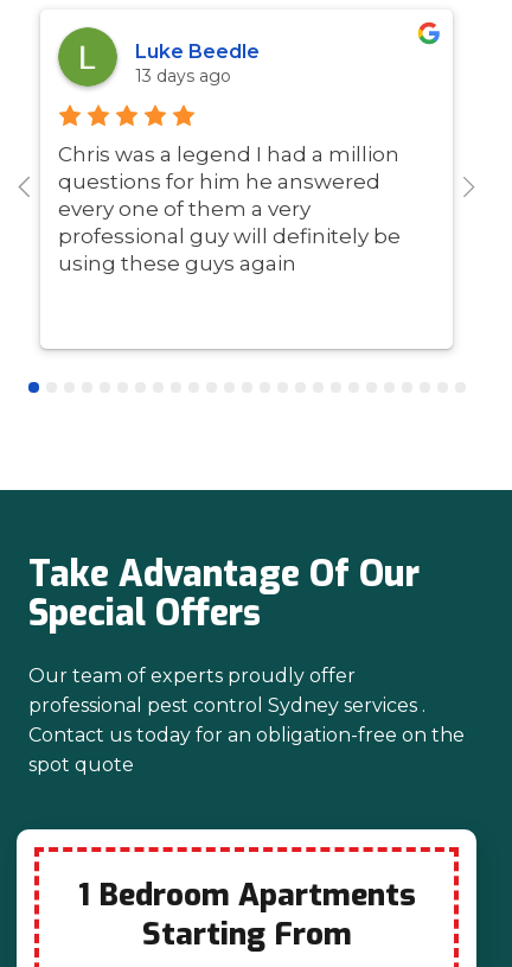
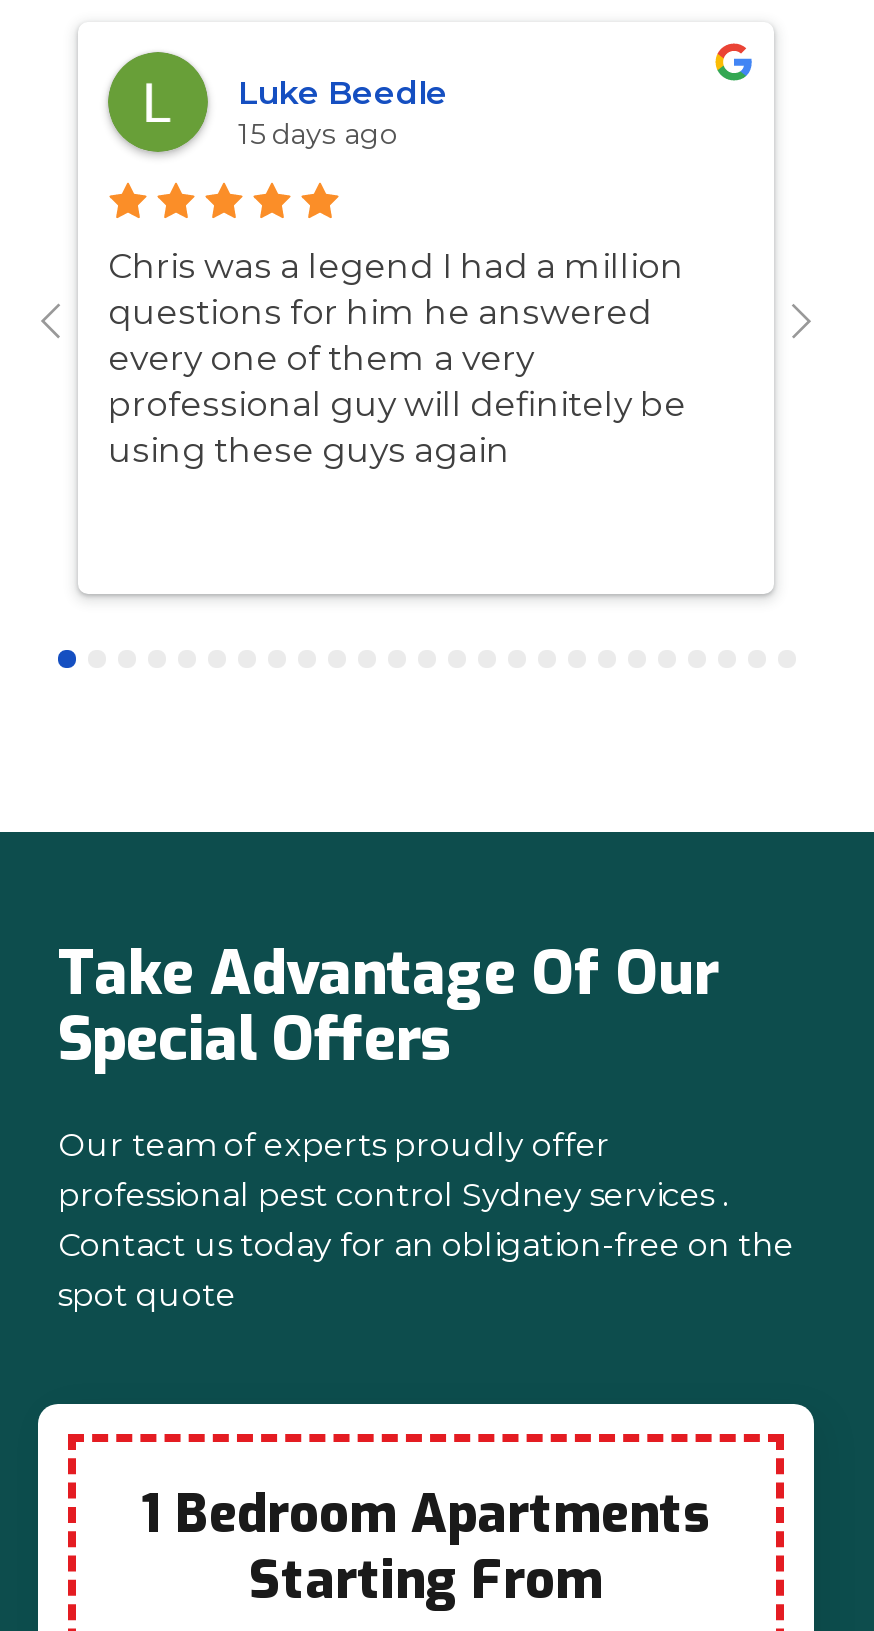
- 13 days ago
+ 15 days ago
